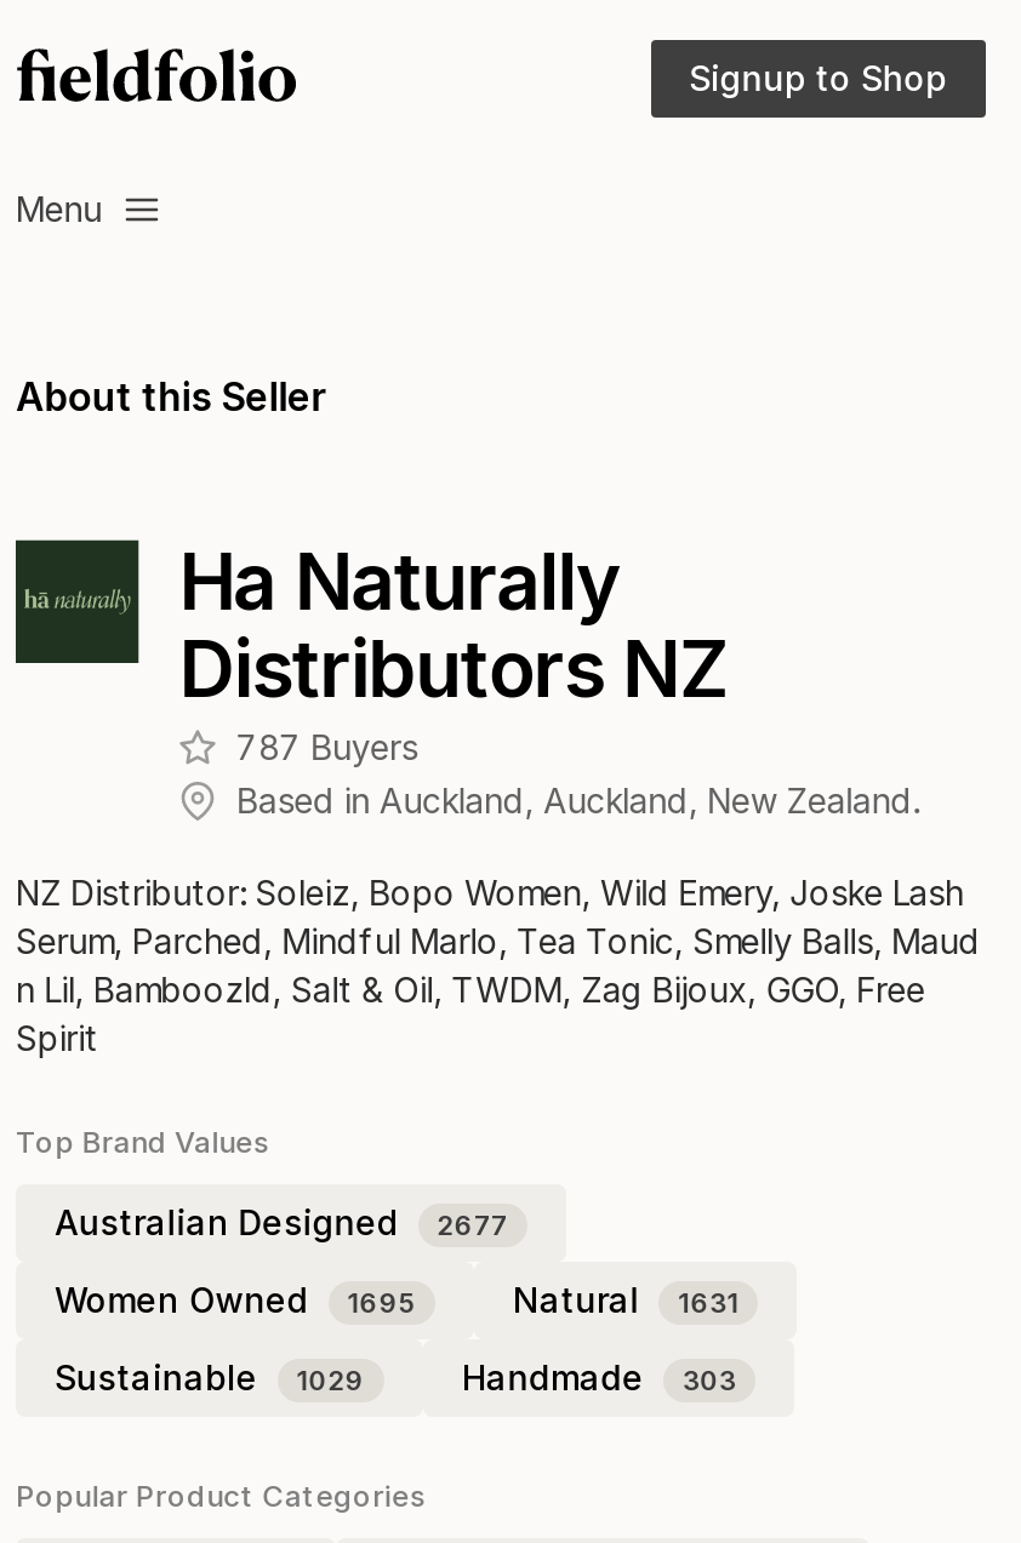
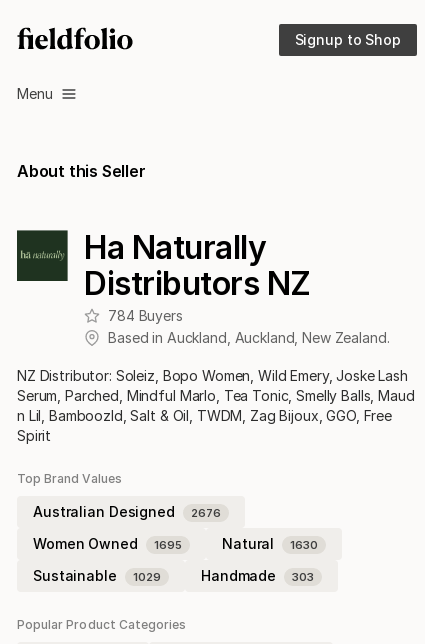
- 787 Buyers
+ 784 Buyers

- Australian Designed 2677
+ Australian Designed 2676

- Natural 1631
+ Natural 1630
